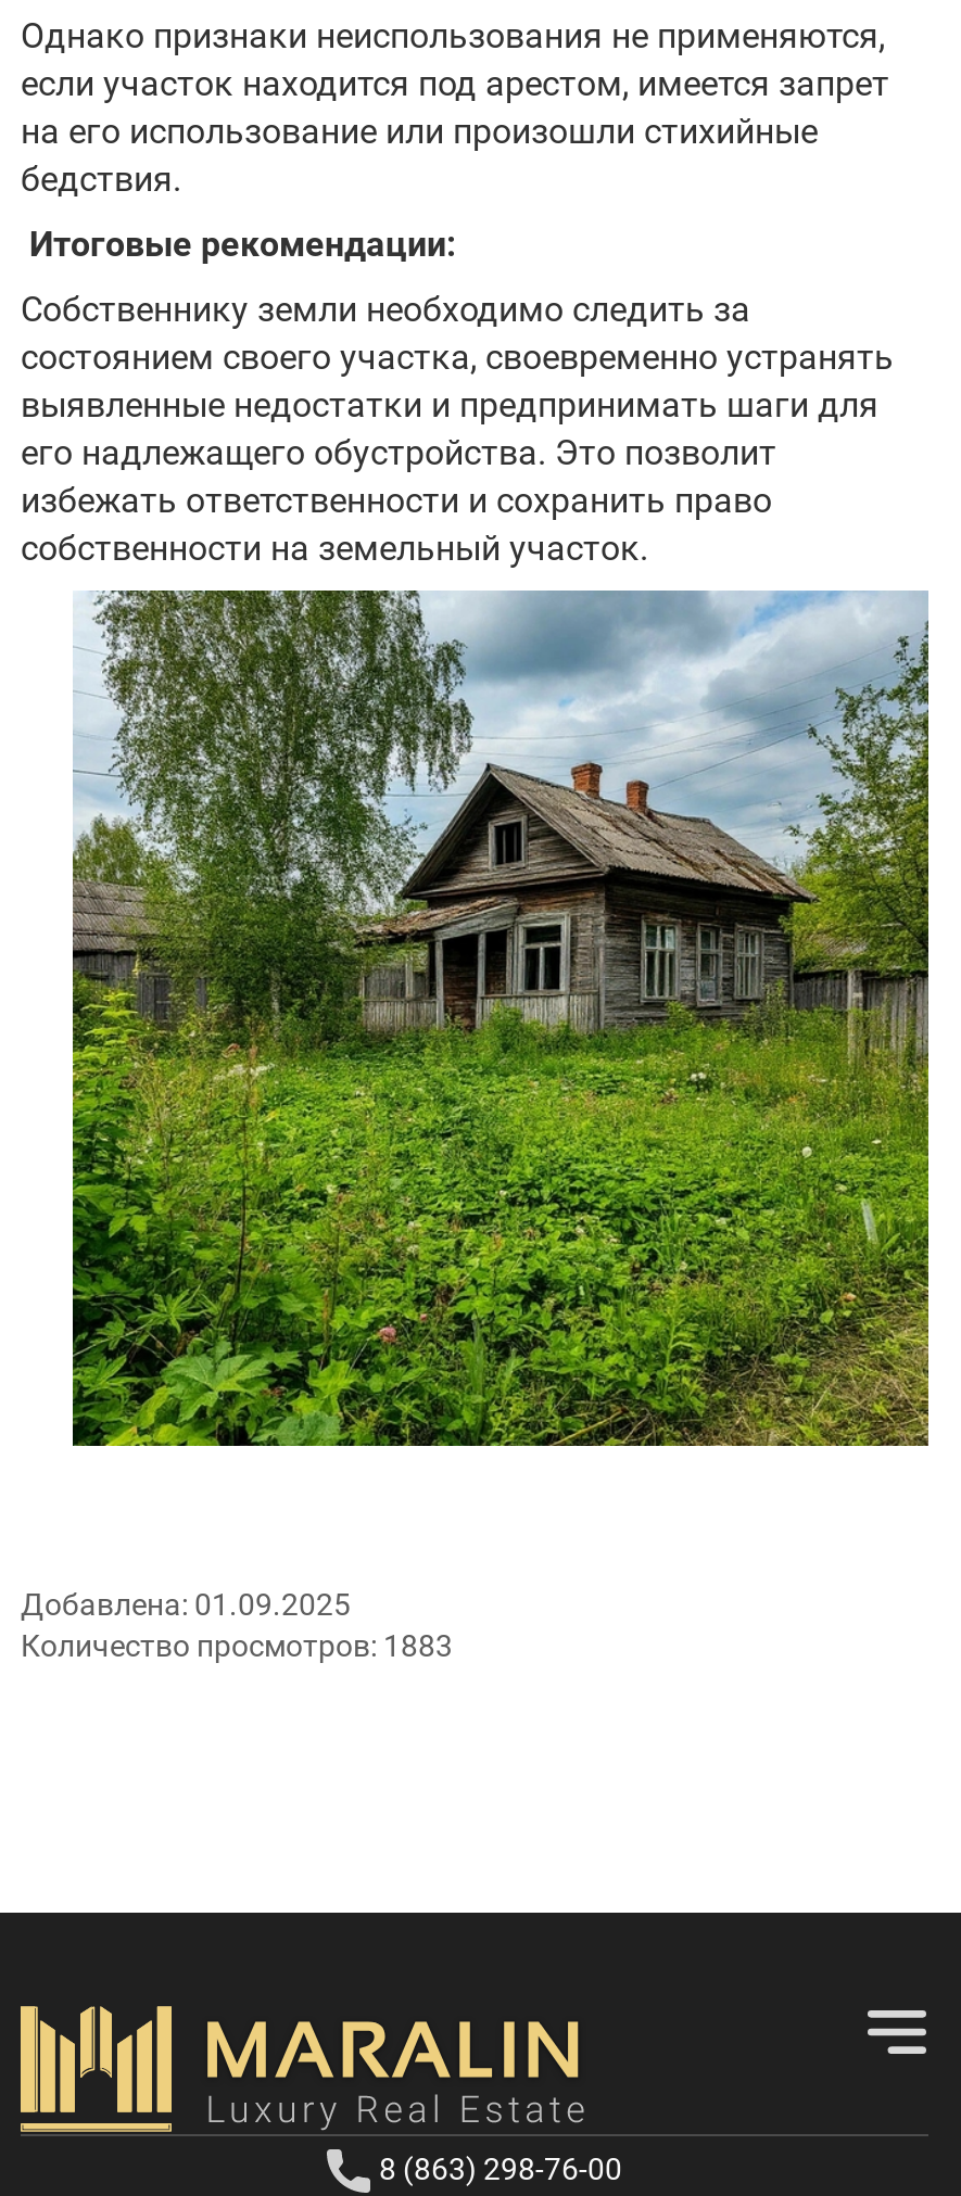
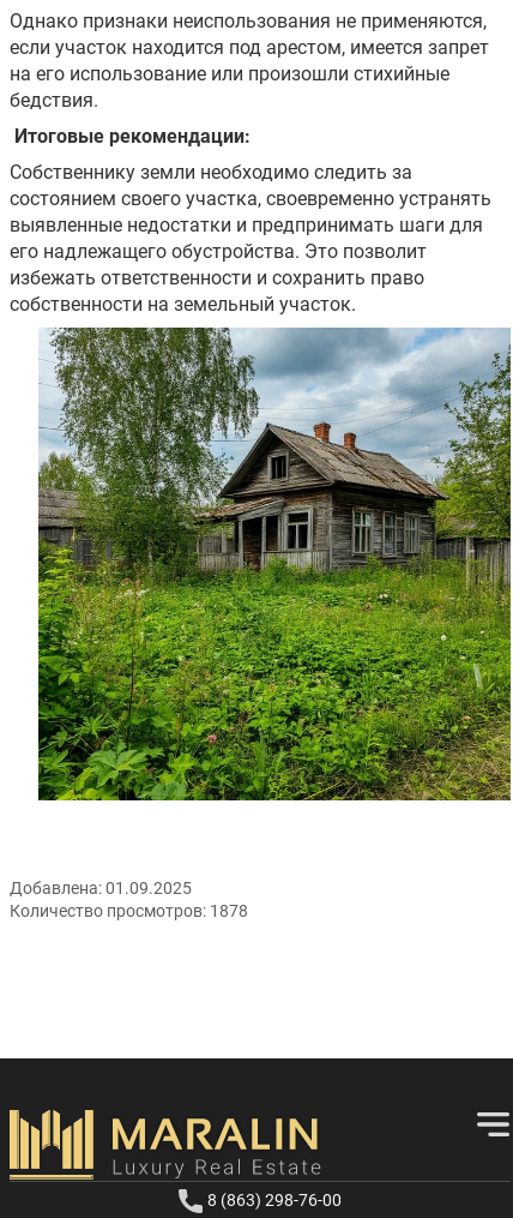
- Количество просмотров: 1883
+ Количество просмотров: 1878
